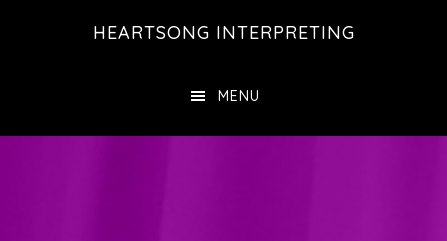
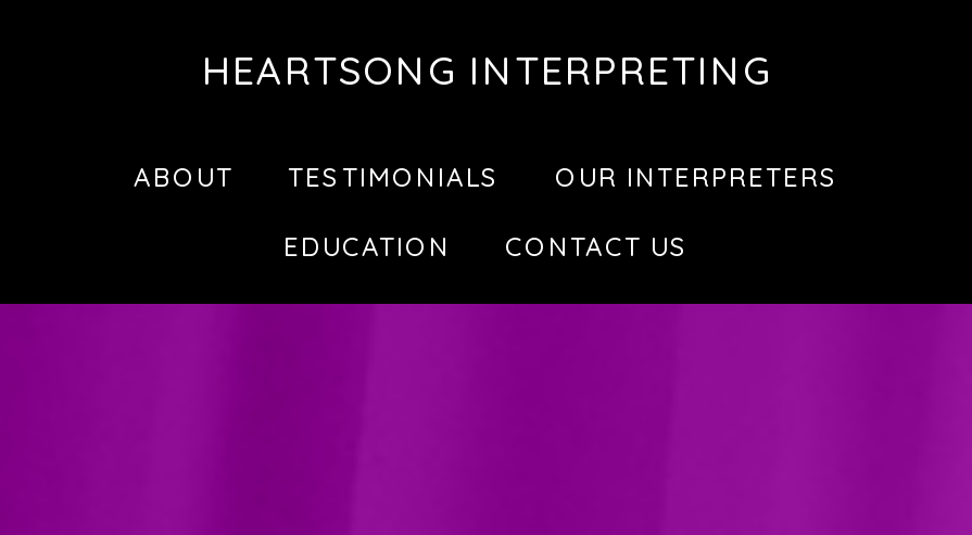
- MENU
+ ABOUT
+ TESTIMONIALS
+ OUR INTERPRETERS
+ EDUCATION
+ CONTACT US
